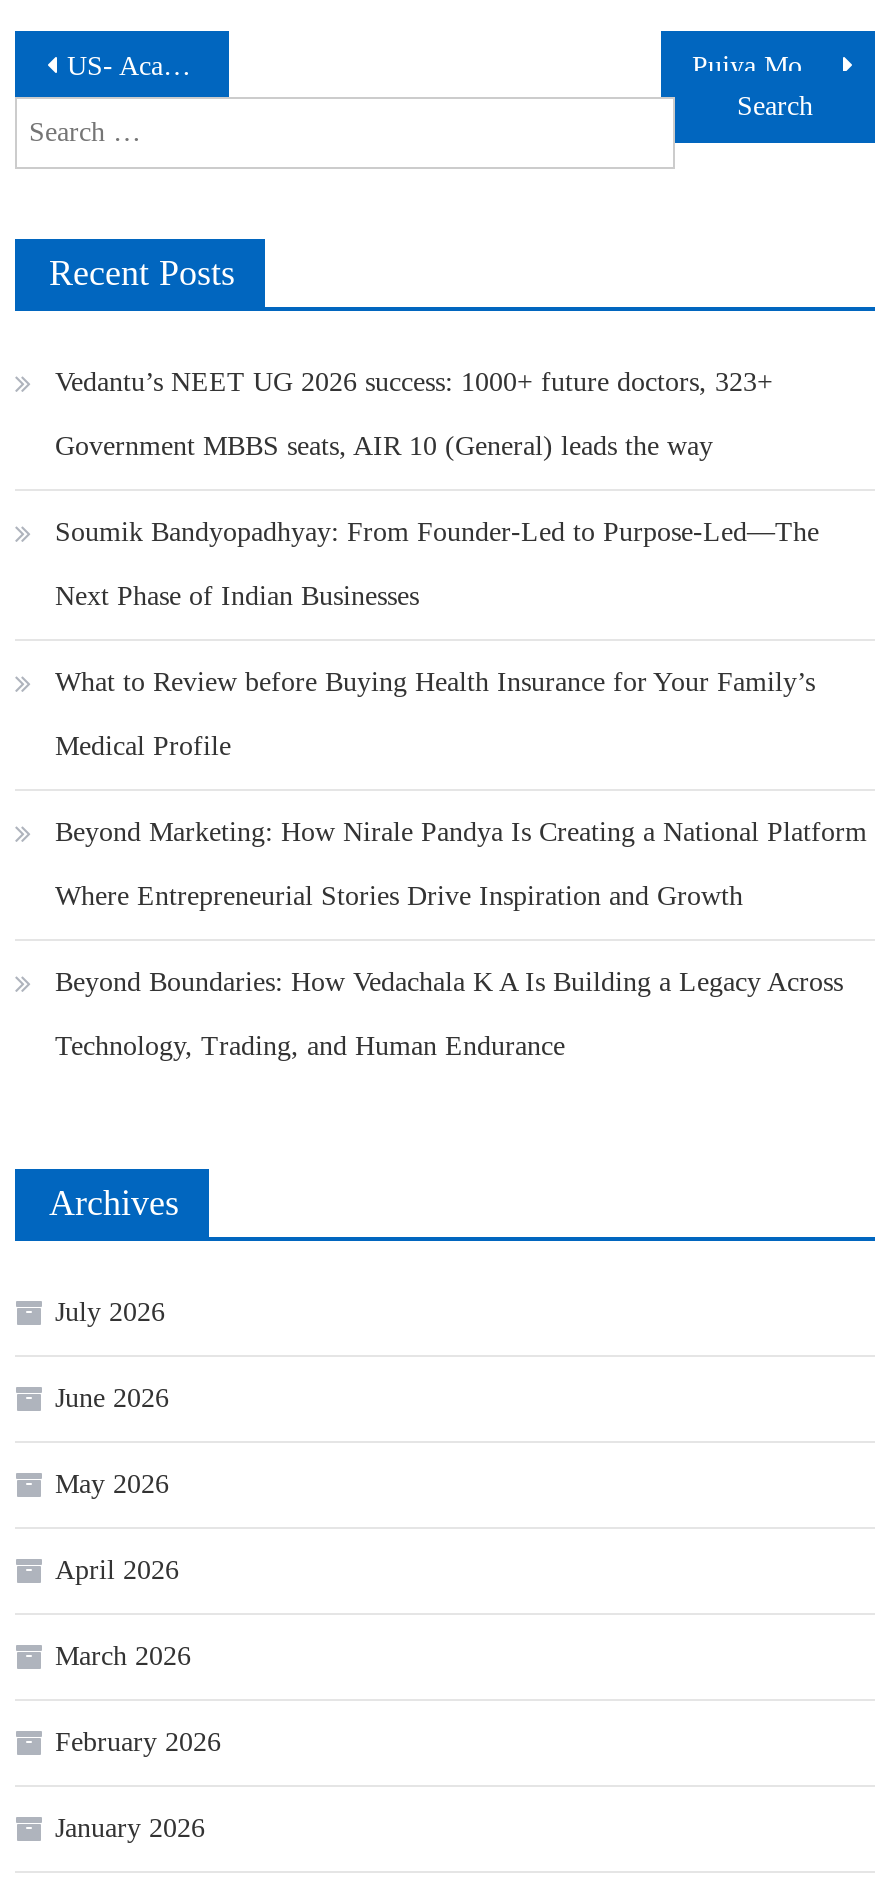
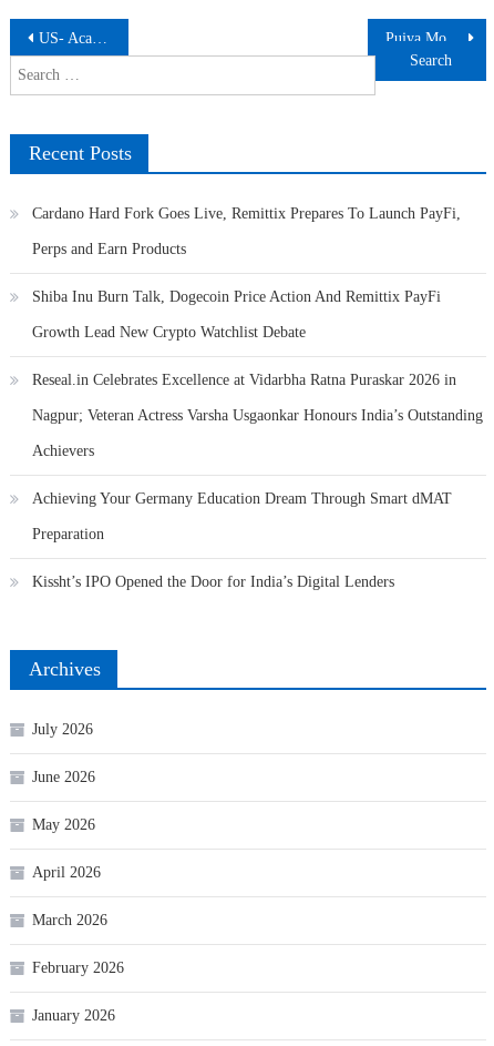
- Vedantu’s NEET UG 2026 success: 1000+ future doctors, 323+
+ Cardano Hard Fork Goes Live, Remittix Prepares To Launch PayFi,

- Government MBBS seats, AIR 10 (General) leads the way
+ Perps and Earn Products

- Soumik Bandyopadhyay: From Founder-Led to Purpose-Led—The
+ Shiba Inu Burn Talk, Dogecoin Price Action And Remittix PayFi

- Next Phase of Indian Businesses
+ Growth Lead New Crypto Watchlist Debate

- What to Review before Buying Health Insurance for Your Family’s
+ Reseal.in Celebrates Excellence at Vidarbha Ratna Puraskar 2026 in

- Medical Profile
+ Nagpur; Veteran Actress Varsha Usgaonkar Honours India’s Outstanding

- Beyond Marketing: How Nirale Pandya Is Creating a National Platform
+ Achievers

- Where Entrepreneurial Stories Drive Inspiration and Growth
+ Achieving Your Germany Education Dream Through Smart dMAT

- Beyond Boundaries: How Vedachala K A Is Building a Legacy Across
+ Preparation

- Technology, Trading, and Human Endurance
+ Kissht’s IPO Opened the Door for India’s Digital Lenders
